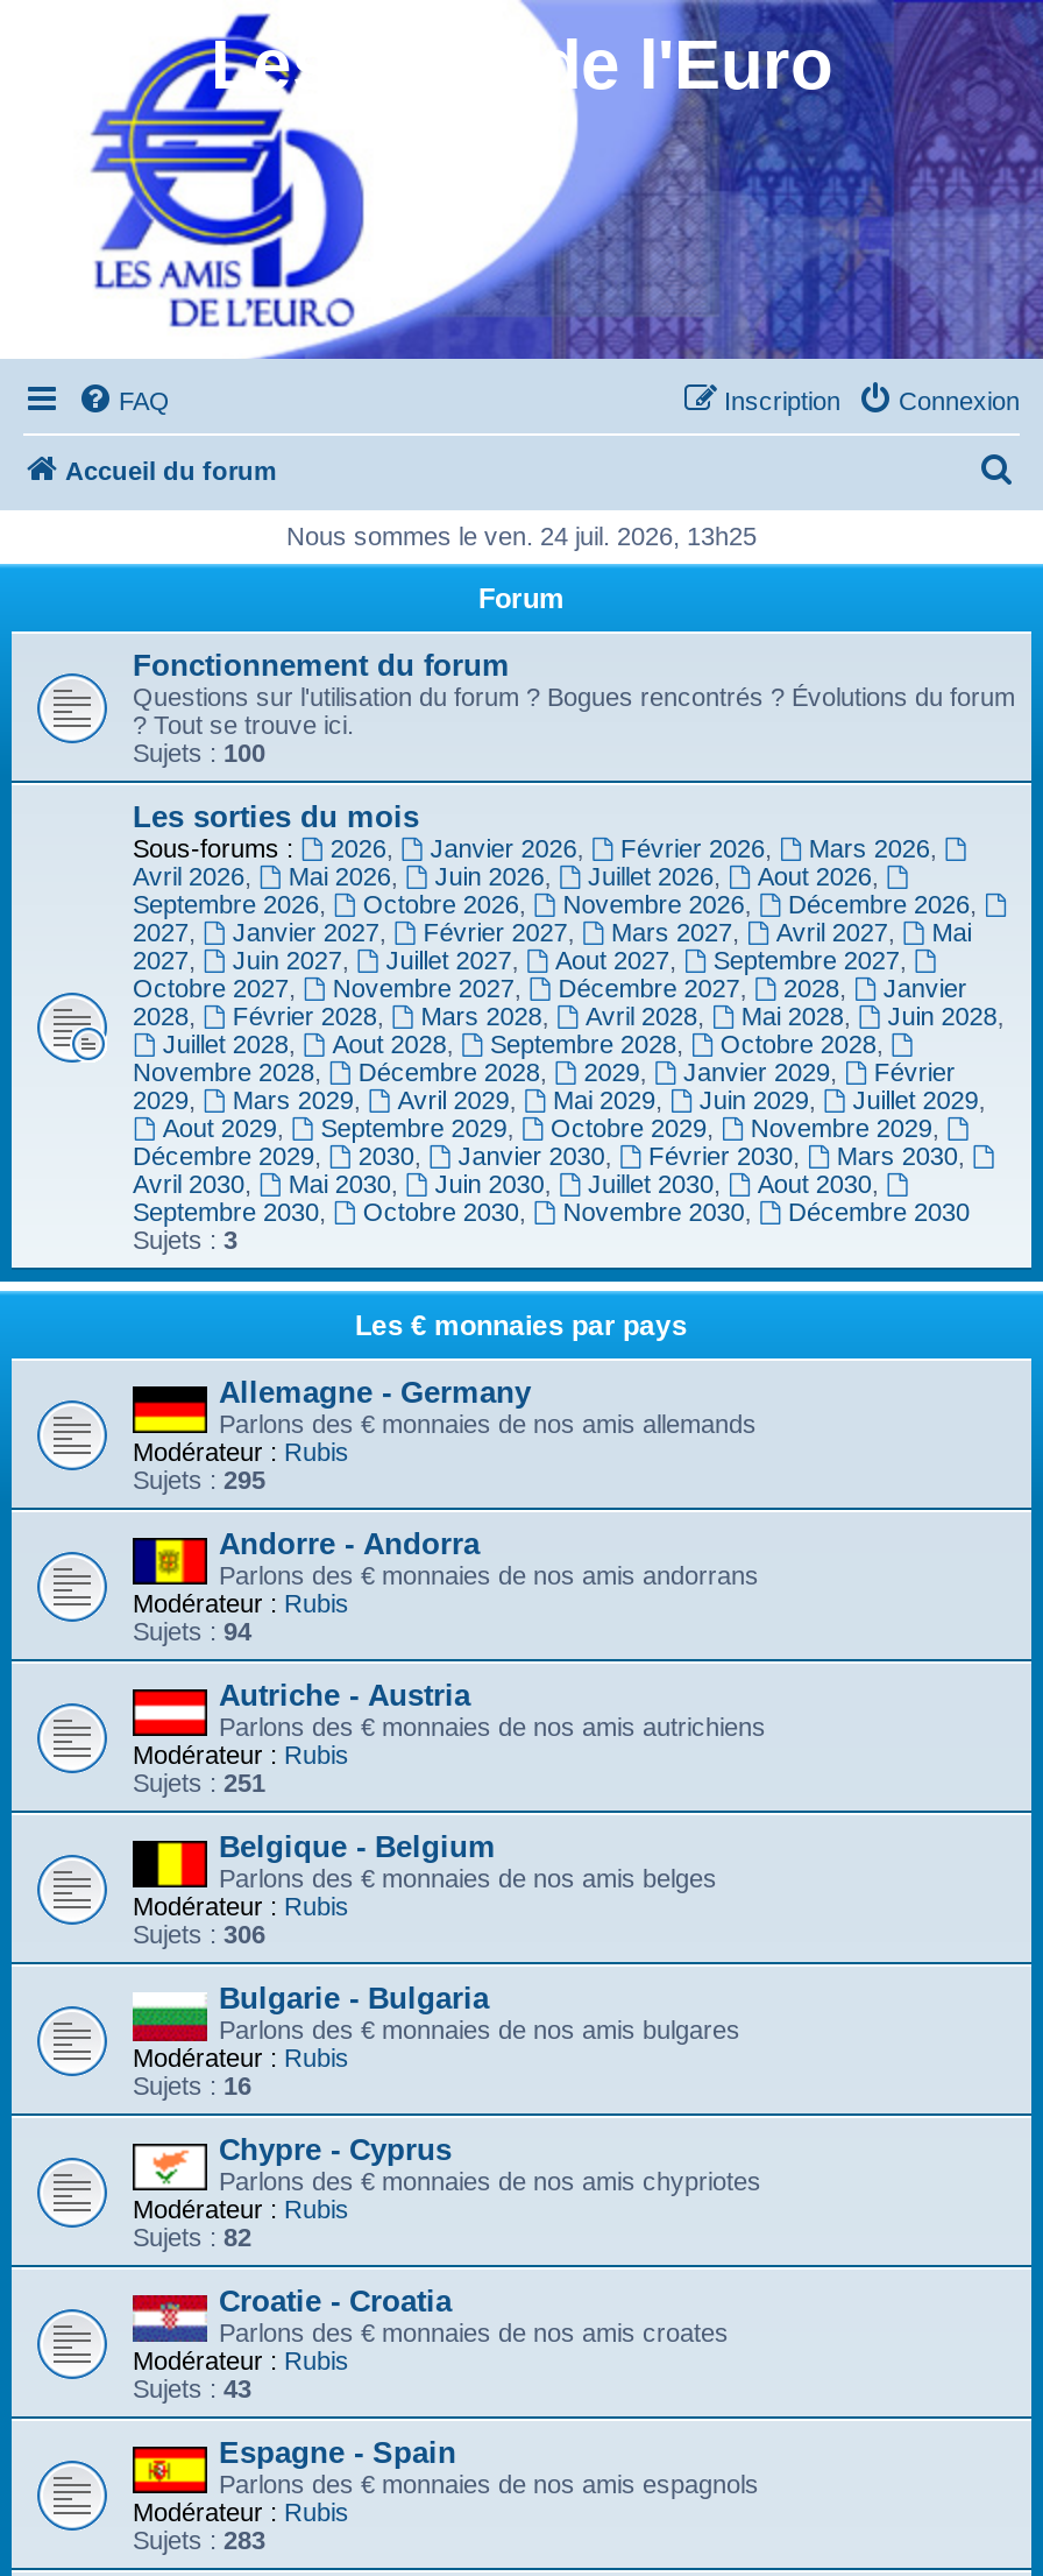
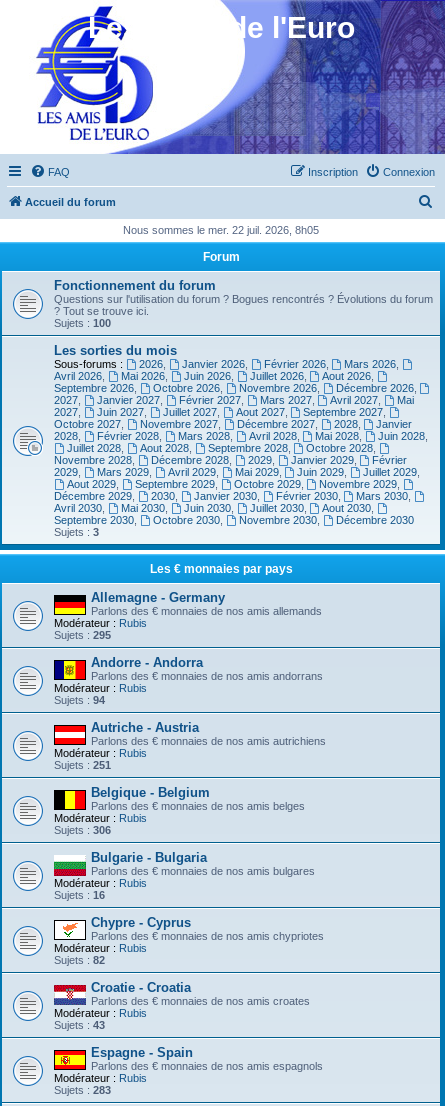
- Nous sommes le ven. 24 juil. 2026, 13h25
+ Nous sommes le mer. 22 juil. 2026, 8h05
